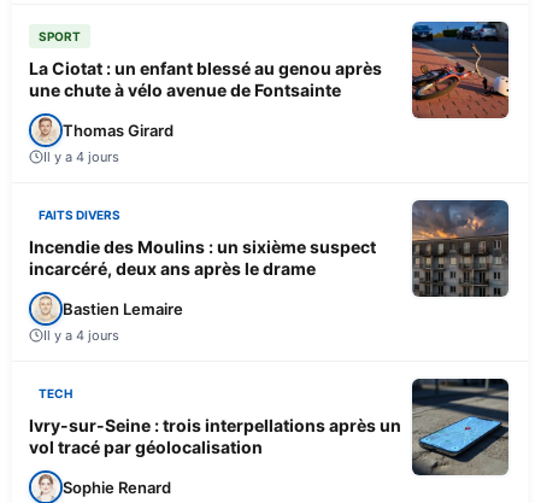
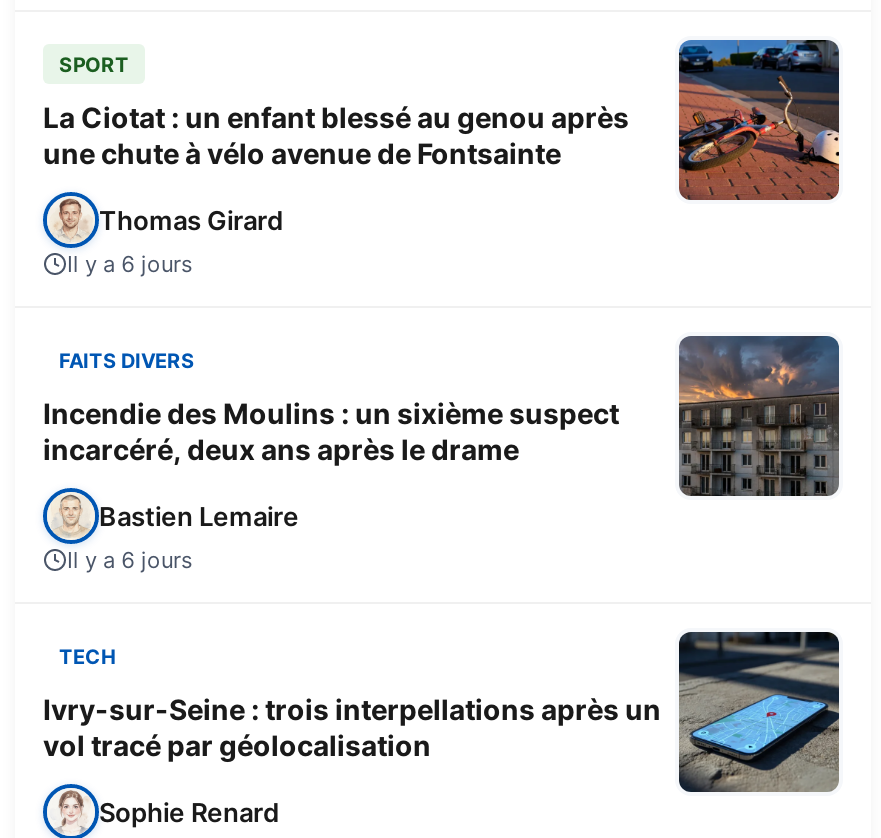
- Il y a 4 jours
+ Il y a 6 jours

- Il y a 4 jours
+ Il y a 6 jours
